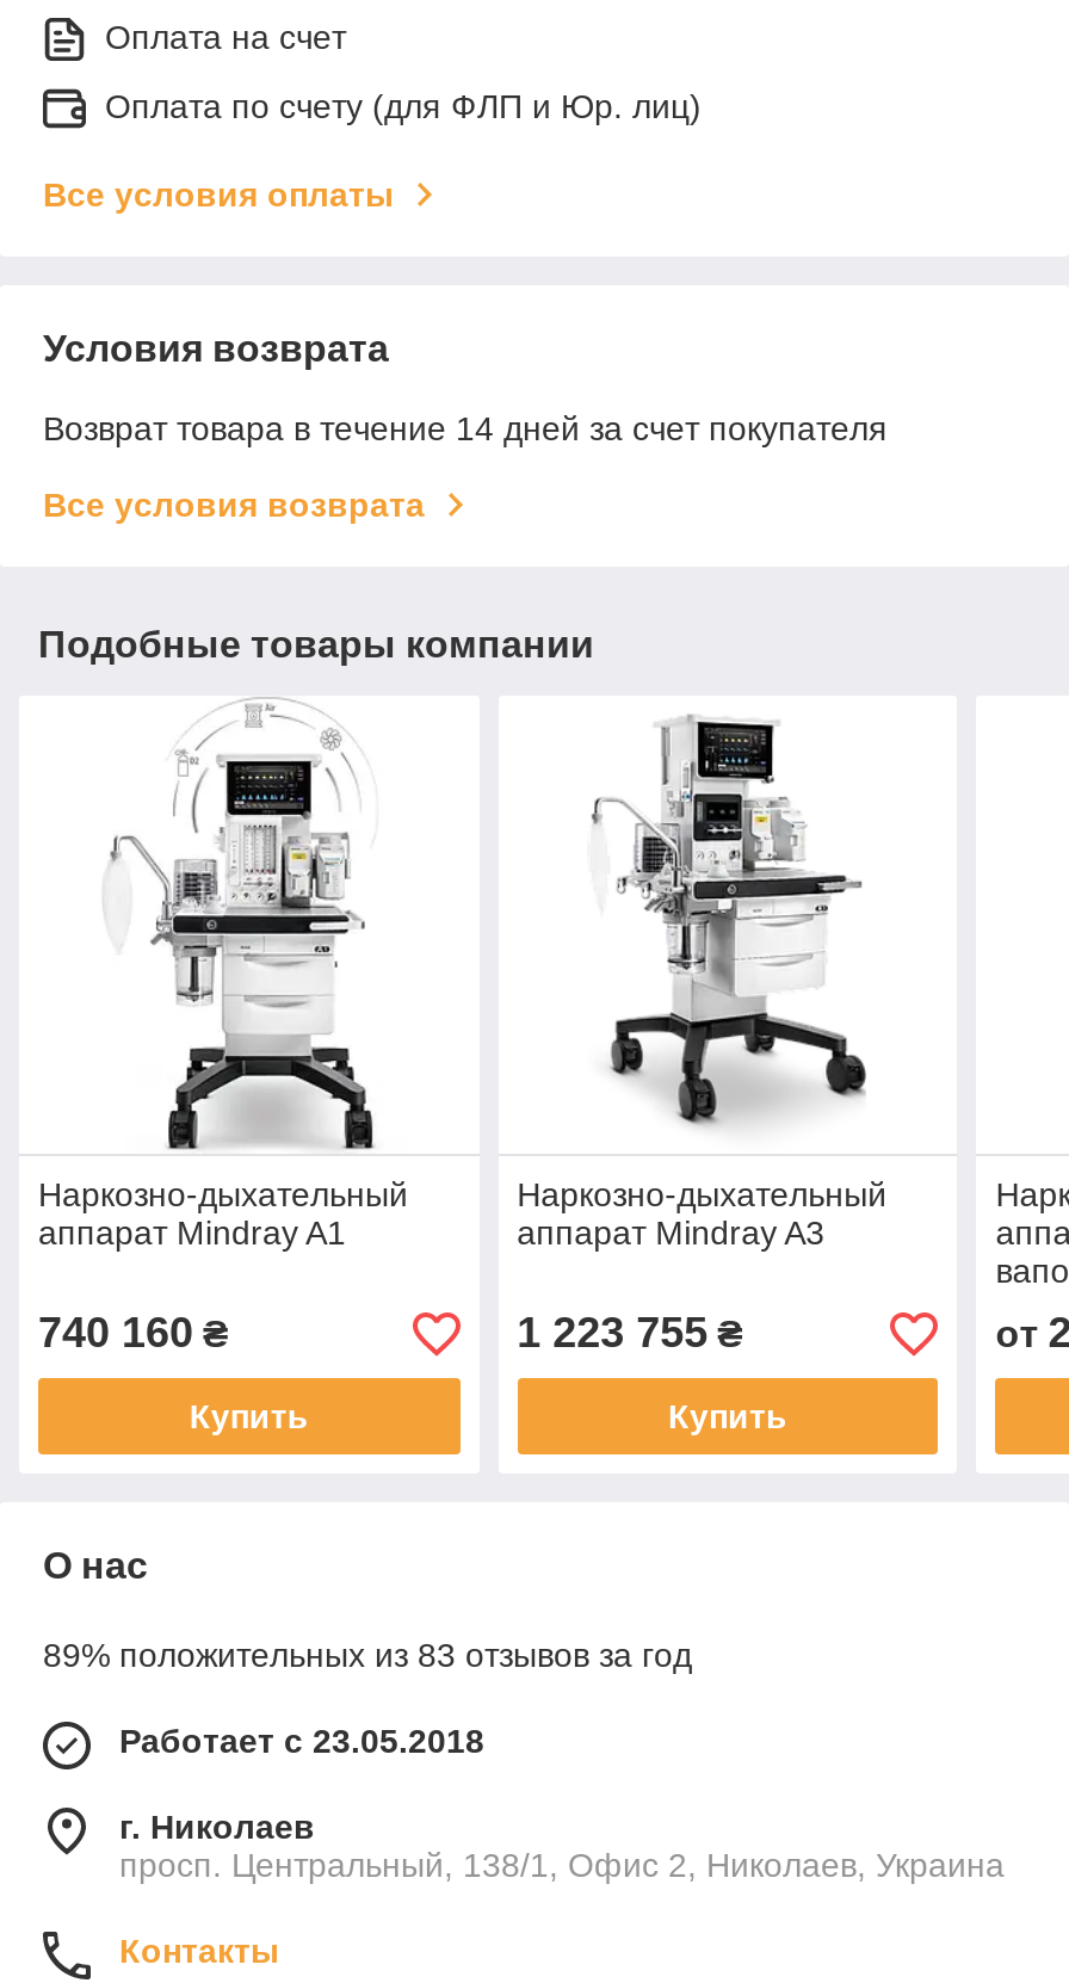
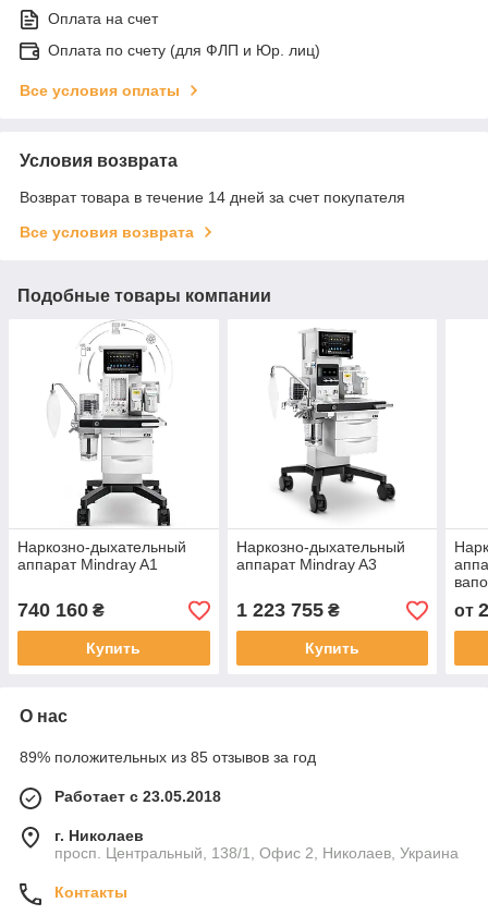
- 89% положительных из 83 отзывов за год
+ 89% положительных из 85 отзывов за год
